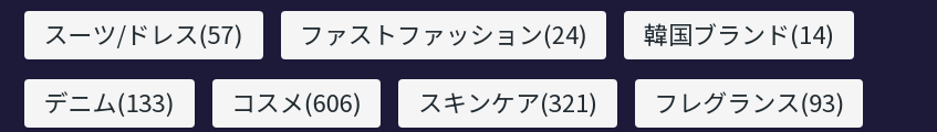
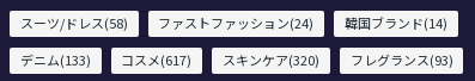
- スーツ/ドレス(57)
+ スーツ/ドレス(58)

- コスメ(606)
+ コスメ(617)

- スキンケア(321)
+ スキンケア(320)
